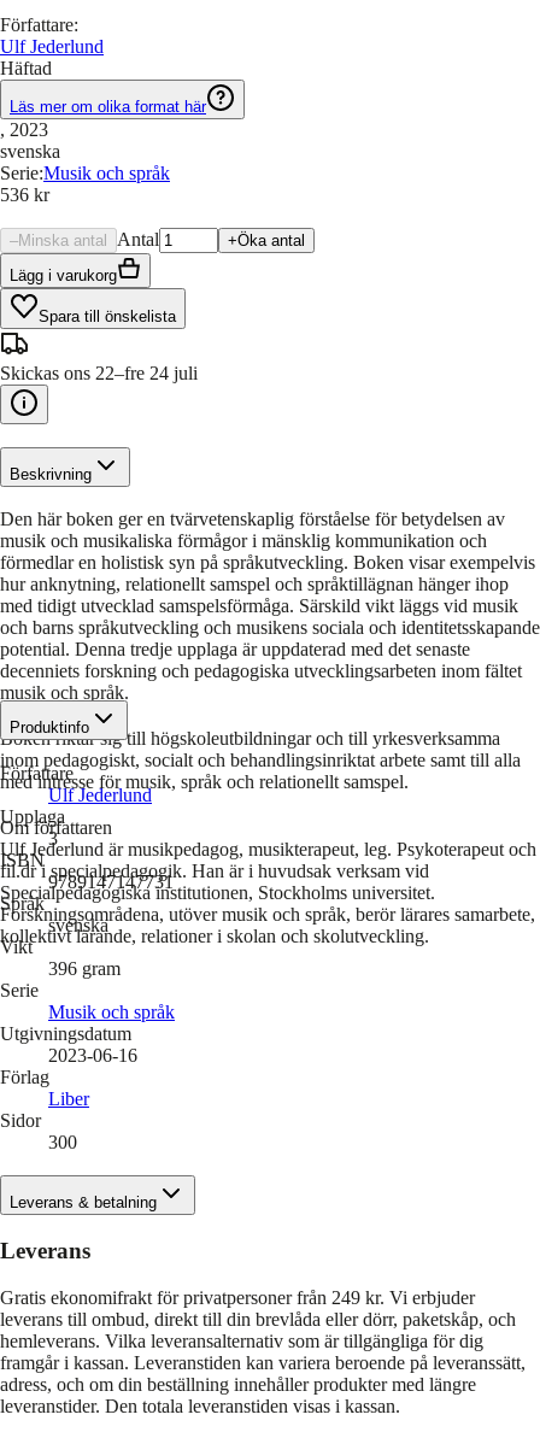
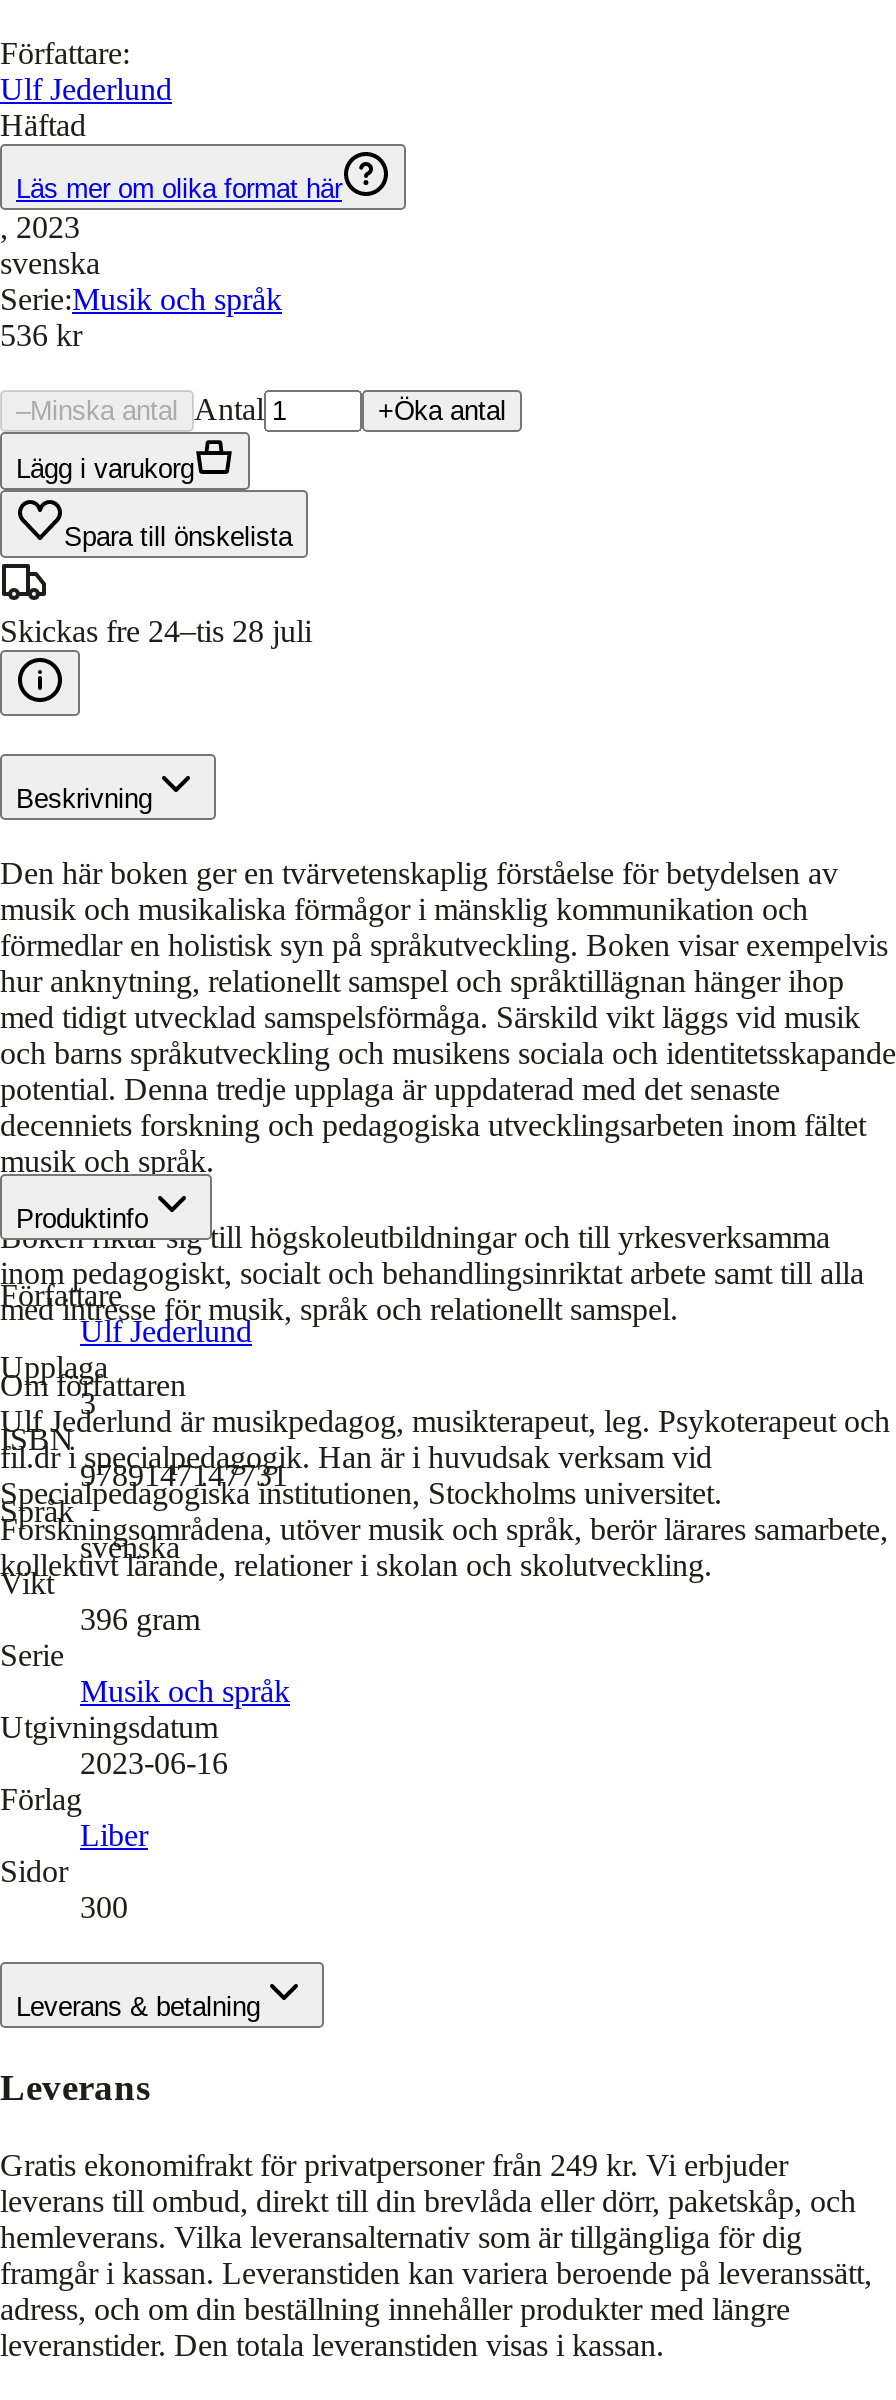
- Skickas ons 22–fre 24 juli
+ Skickas fre 24–tis 28 juli
